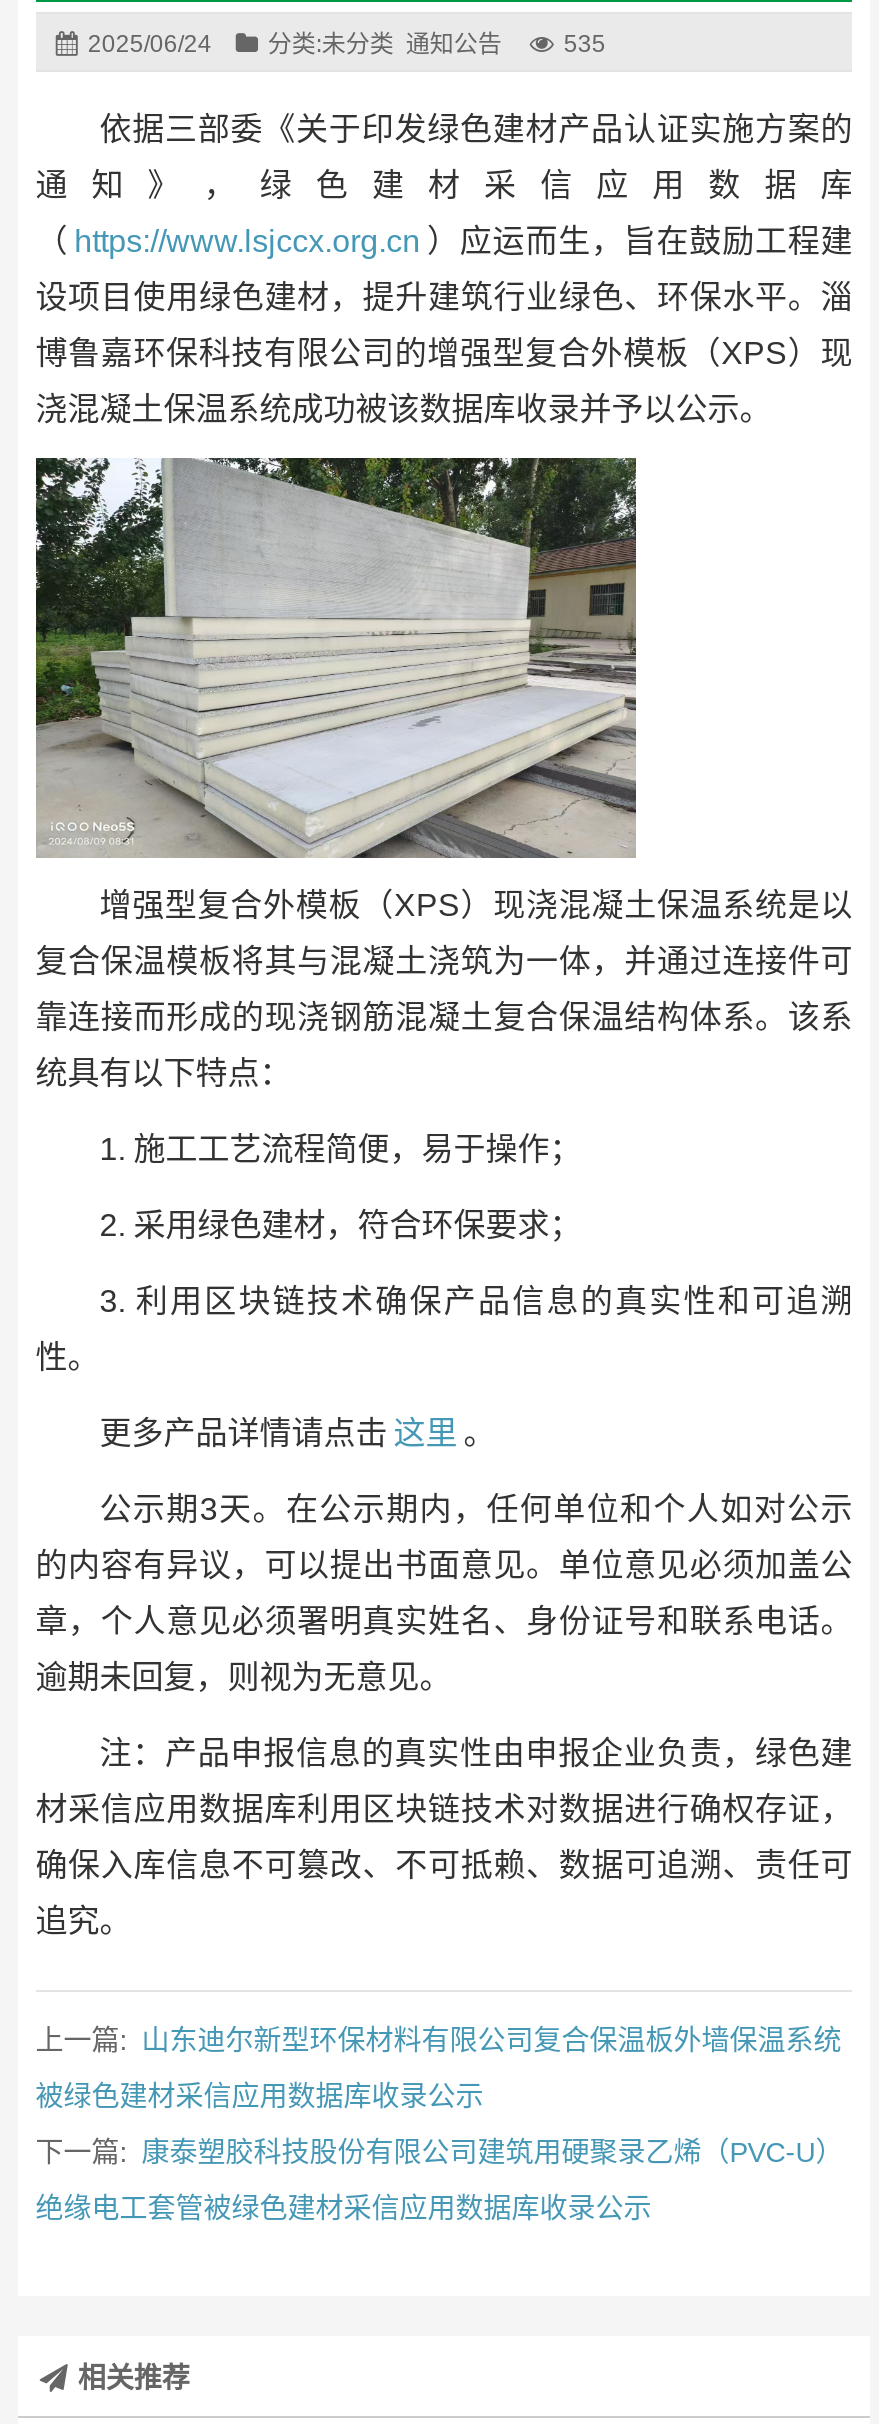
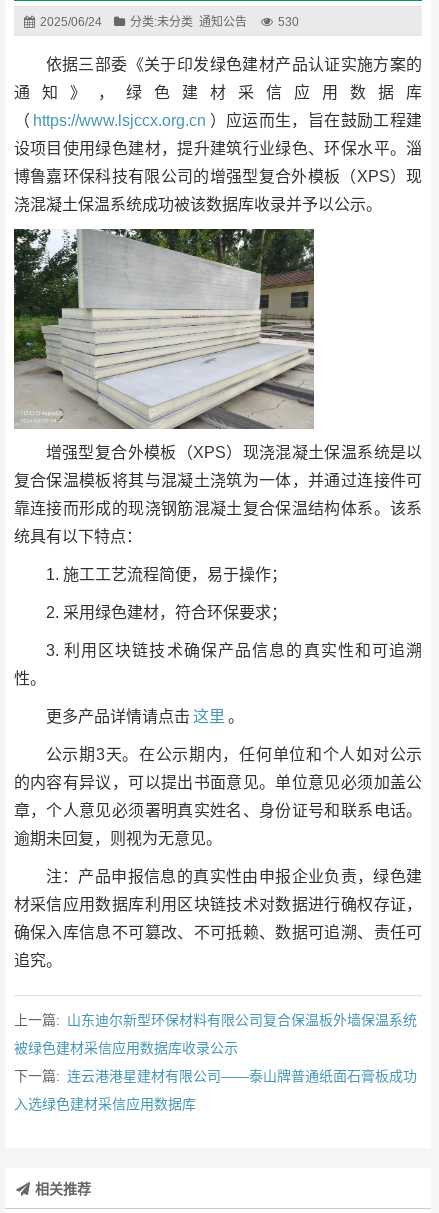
- 535
+ 530

- 下一篇: 康泰塑胶科技股份有限公司建筑用硬聚录乙烯（PVC-U）
+ 下一篇: 连云港港星建材有限公司——泰山牌普通纸面石膏板成功

- 绝缘电工套管被绿色建材采信应用数据库收录公示
+ 入选绿色建材采信应用数据库
